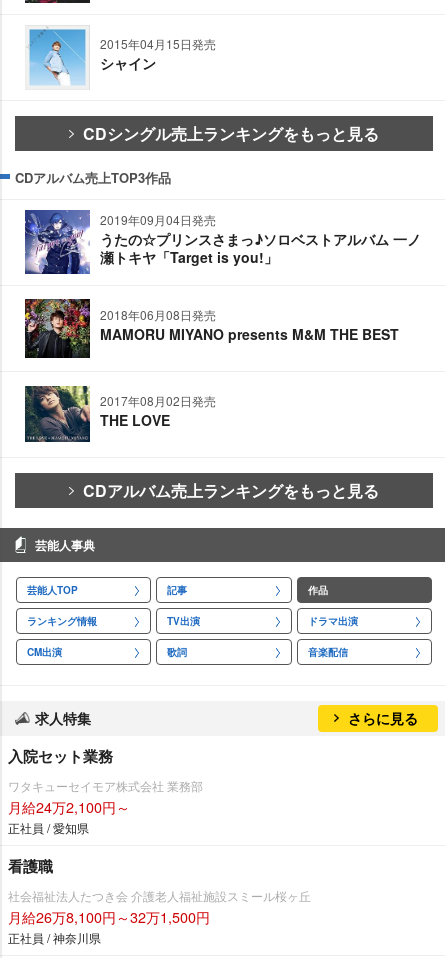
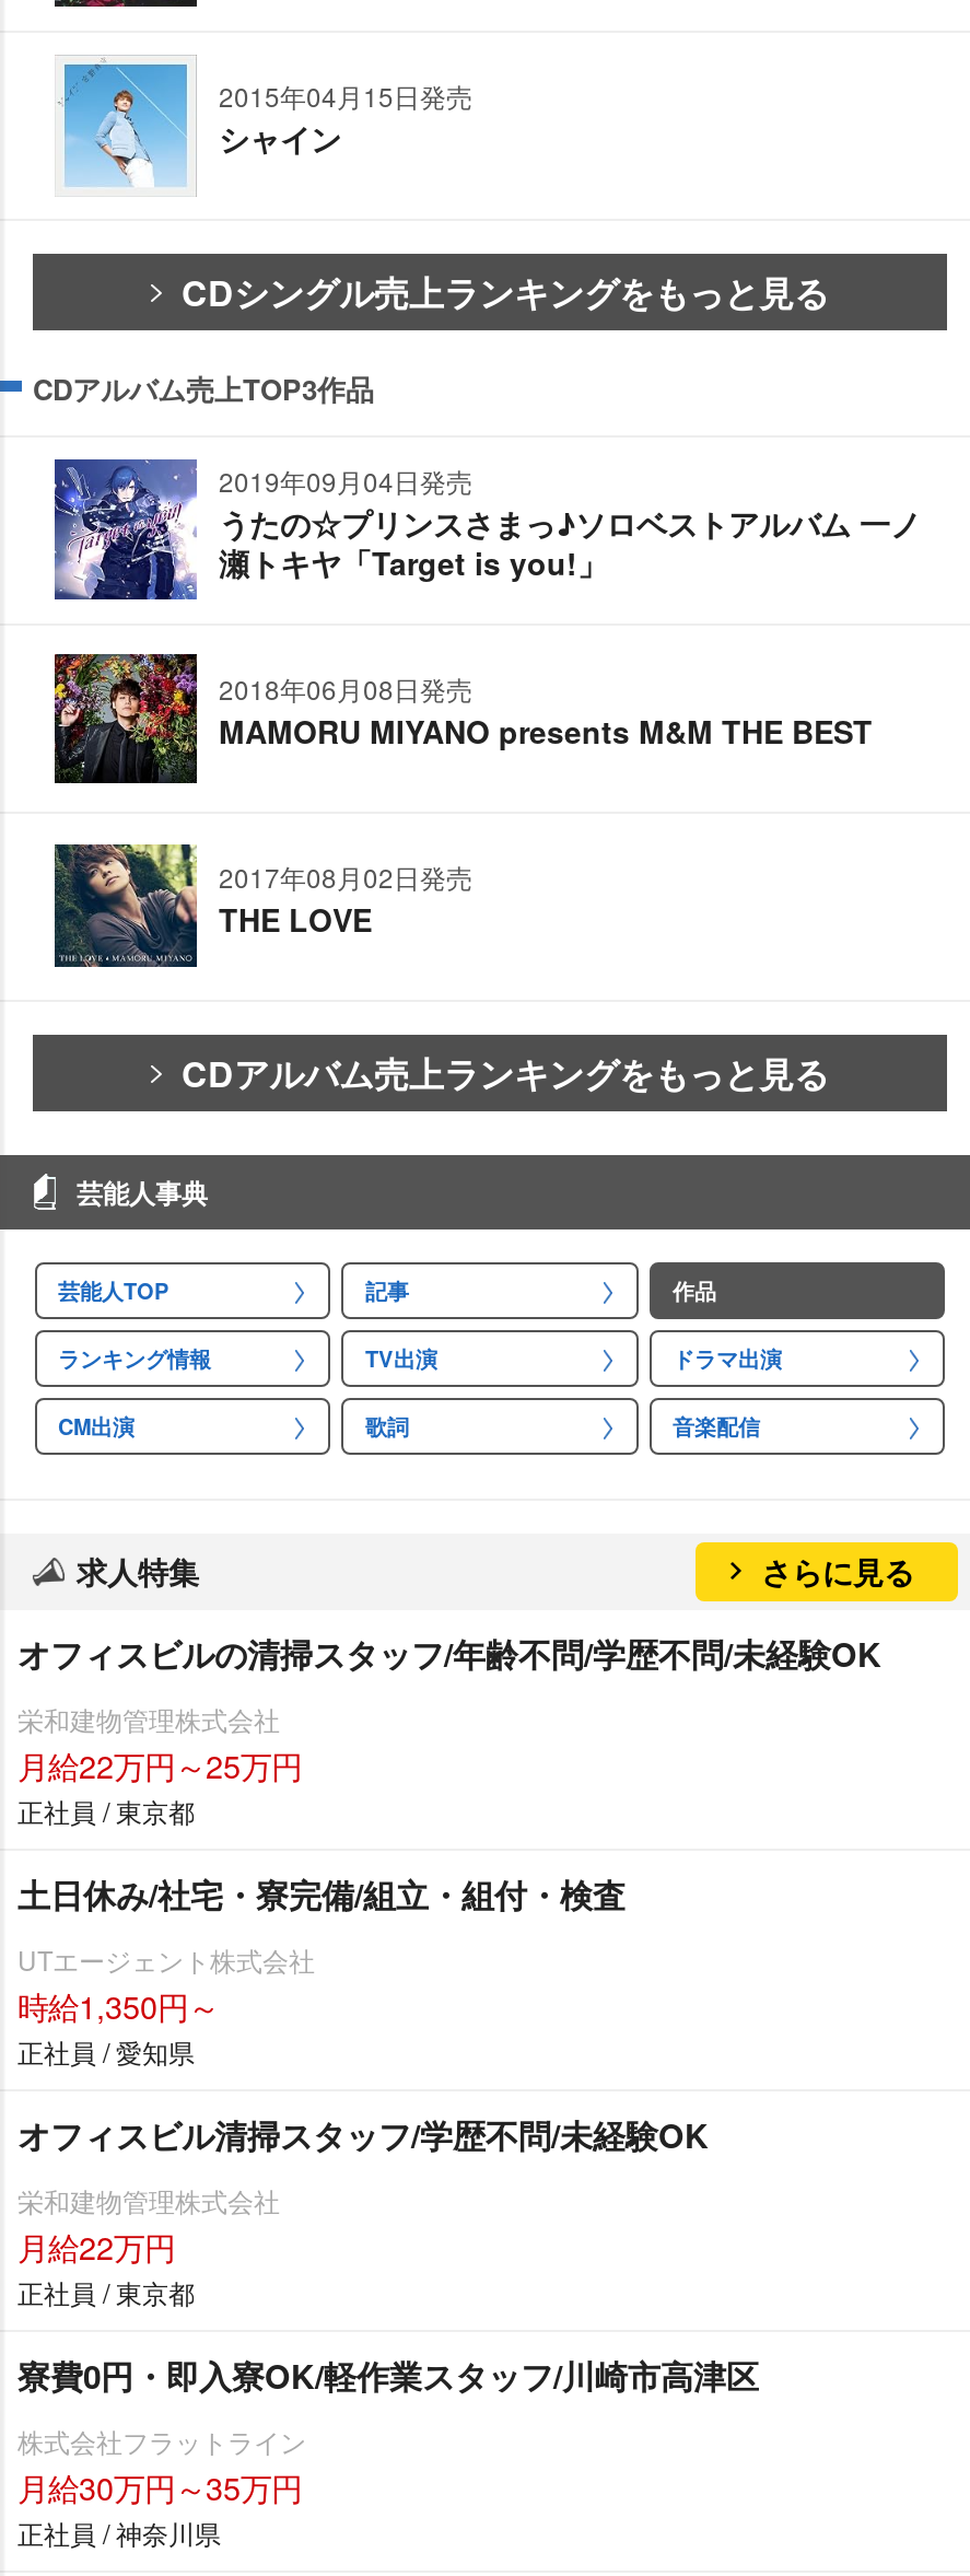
- 入院セット業務
- ワタキューセイモア株式会社 業務部
- 月給24万2,100円～
+ オフィスビルの清掃スタッフ/年齢不問/学歴不問/未経験OK
+ 栄和建物管理株式会社
+ 月給22万円～25万円
+ 正社員 / 東京都
+ 土日休み/社宅・寮完備/組立・組付・検査
+ UTエージェント株式会社
+ 時給1,350円～

- 看護職
- 社会福祉法人たつき会 介護老人福祉施設スミール桜ヶ丘
- 月給26万8,100円～32万1,500円
+ オフィスビル清掃スタッフ/学歴不問/未経験OK
+ 栄和建物管理株式会社
+ 月給22万円
+ 正社員 / 東京都
+ 寮費0円・即入寮OK/軽作業スタッフ/川崎市高津区
+ 株式会社フラットライン
+ 月給30万円～35万円
